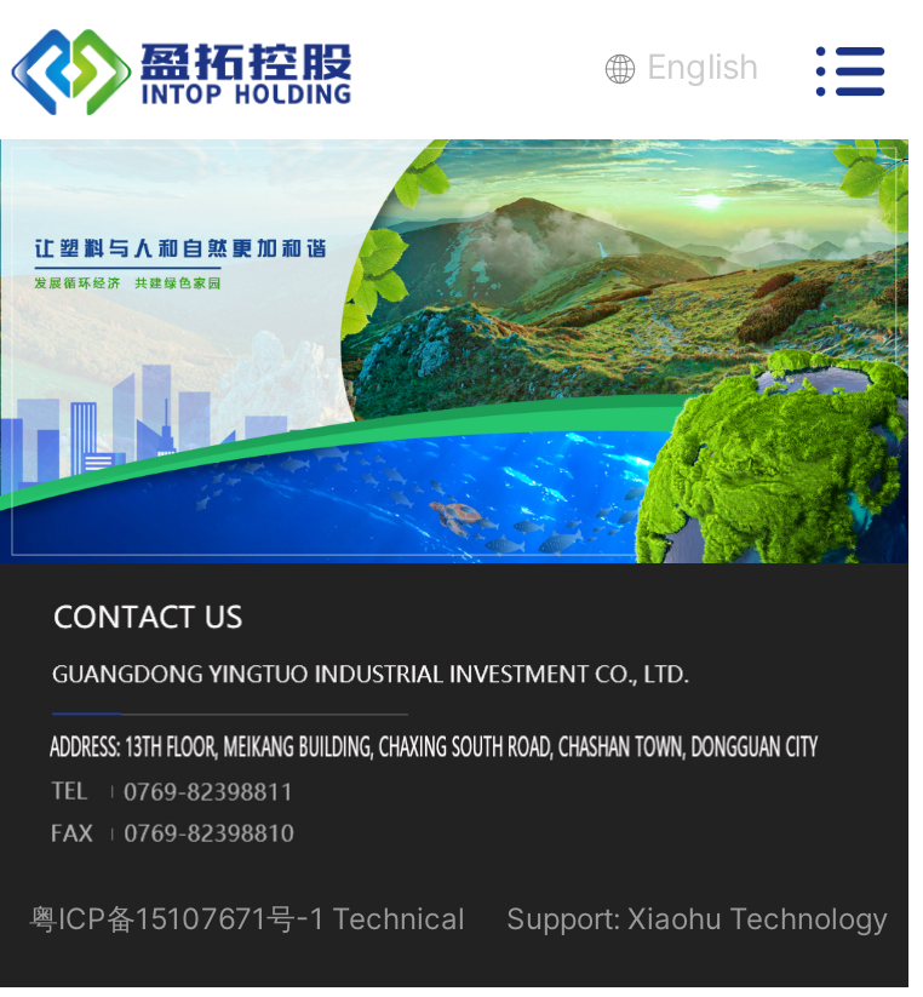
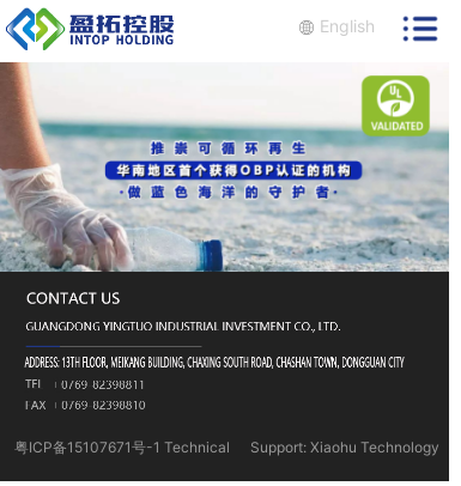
- [image]
+ [image]
